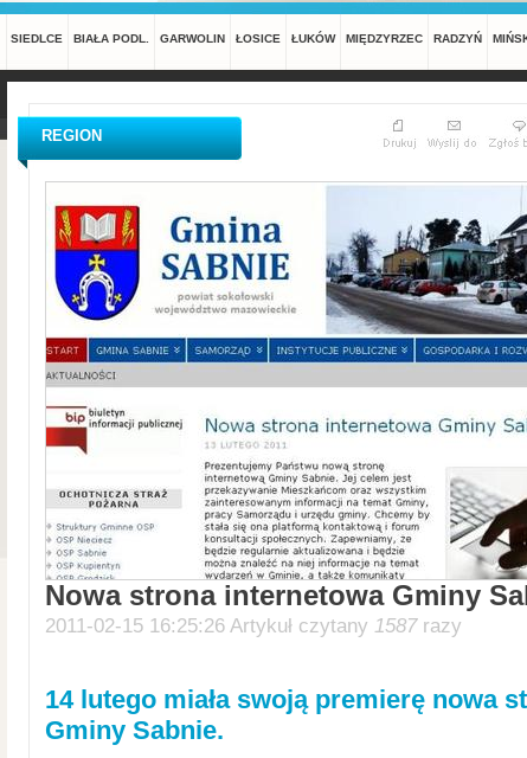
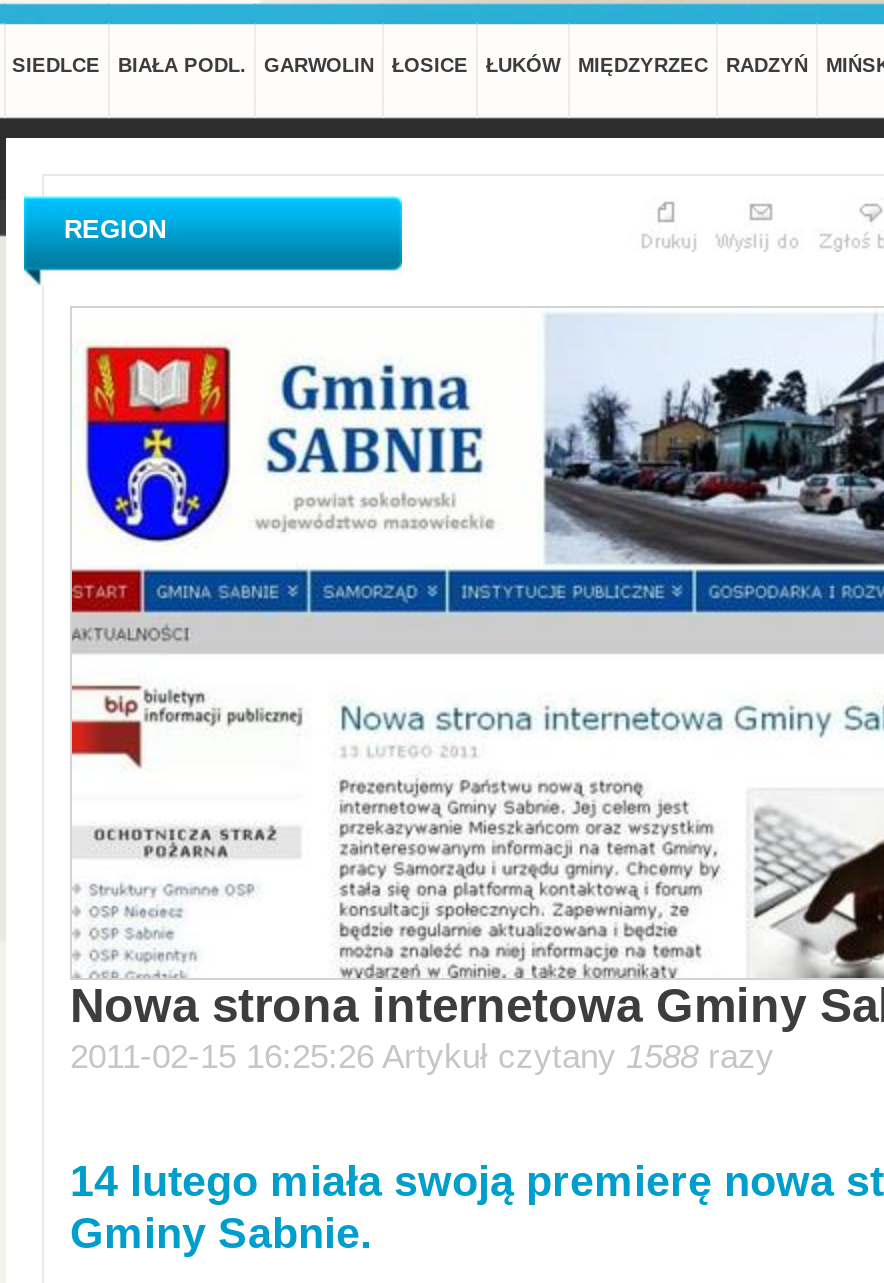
- 2011-02-15 16:25:26 Artykuł czytany 1587 razy
+ 2011-02-15 16:25:26 Artykuł czytany 1588 razy
